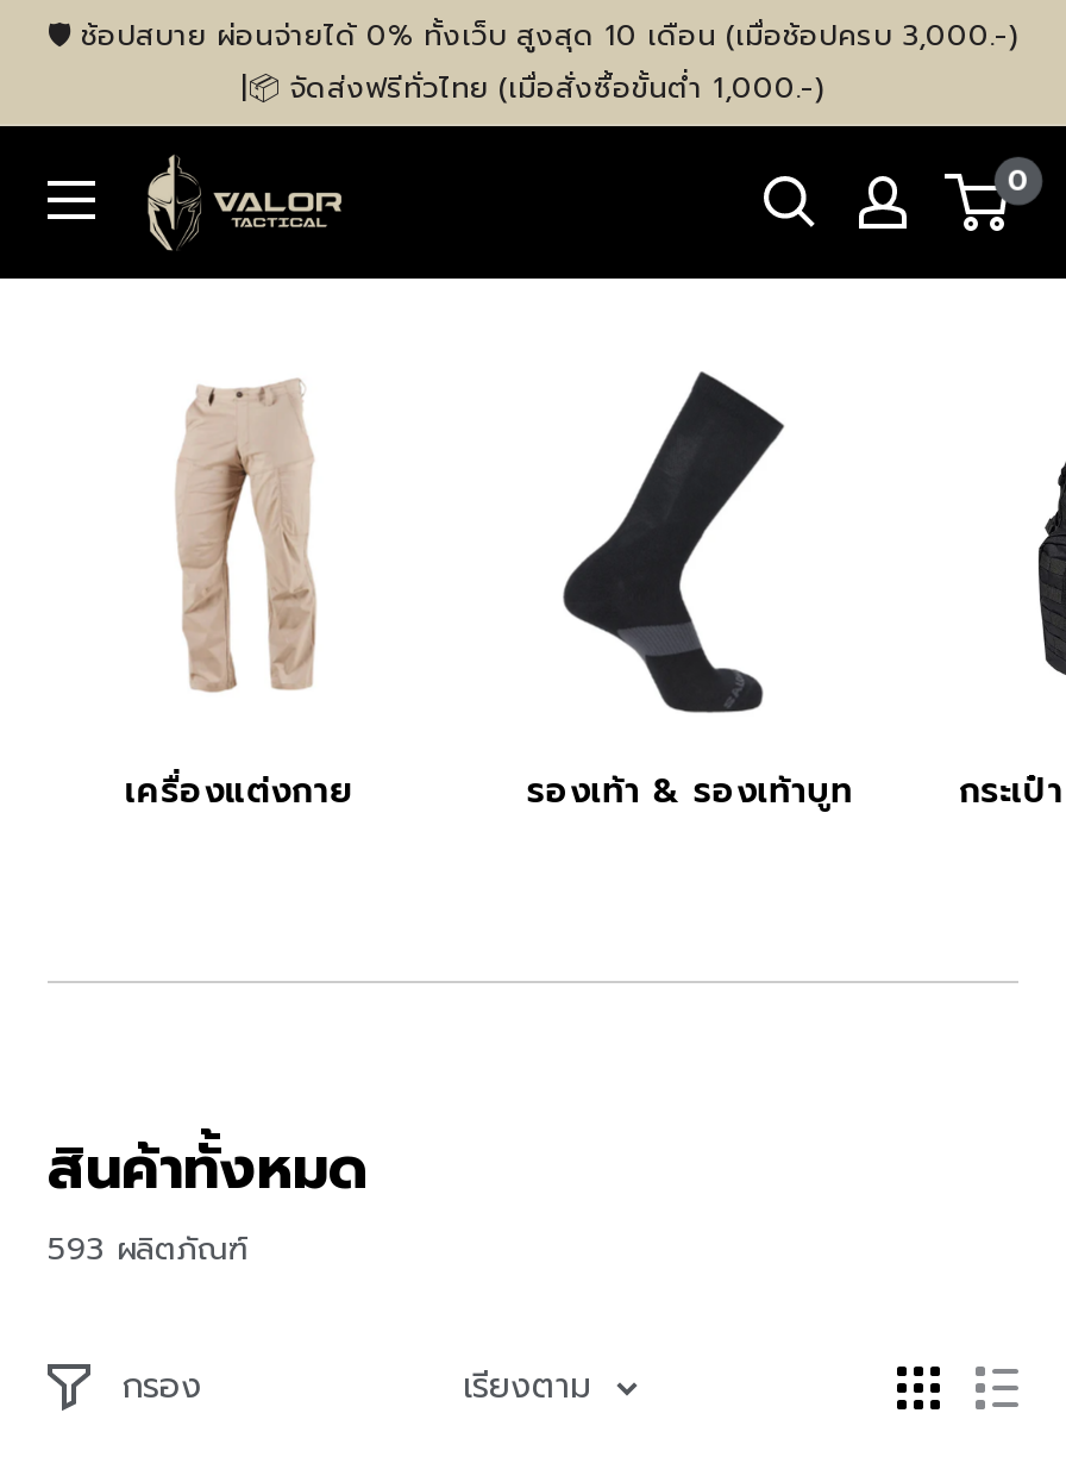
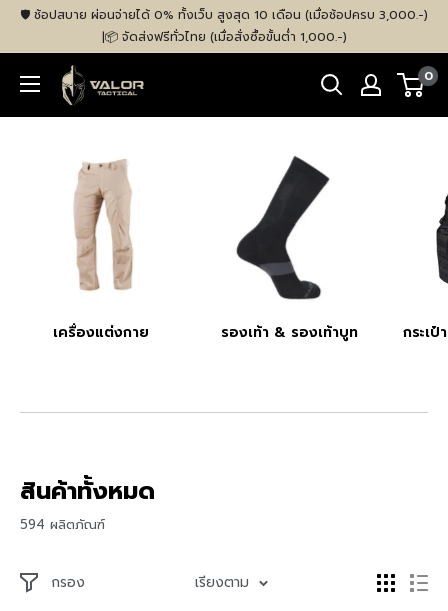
- 593 ผลิตภัณฑ์
+ 594 ผลิตภัณฑ์
